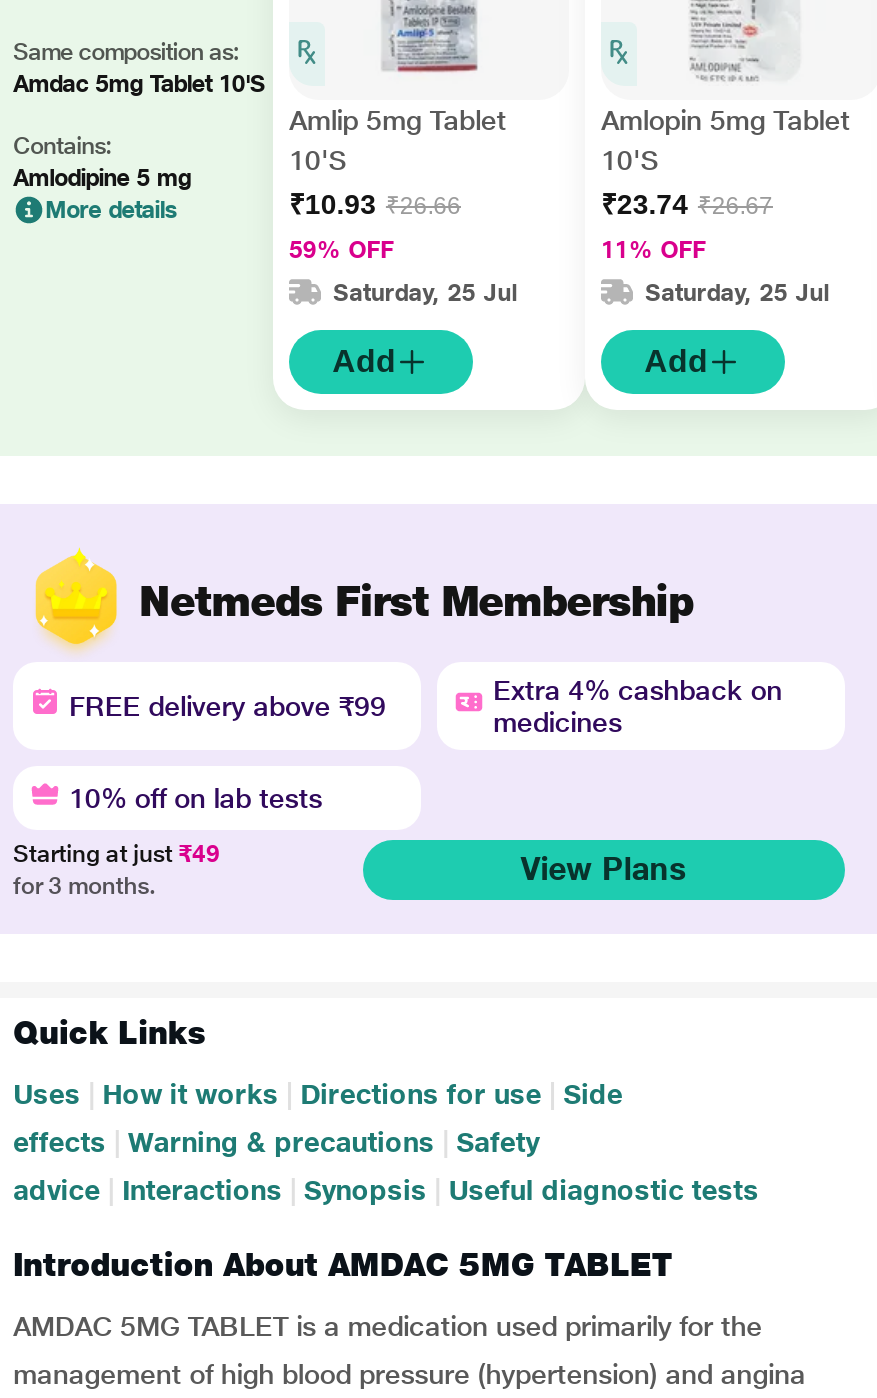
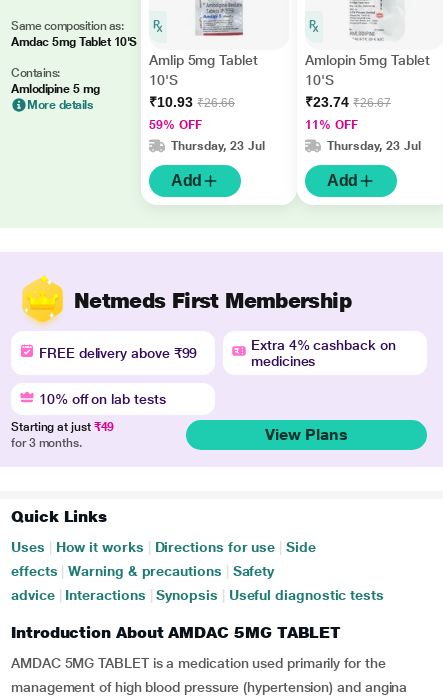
- Saturday, 25 Jul
+ Thursday, 23 Jul

- Saturday, 25 Jul
+ Thursday, 23 Jul
